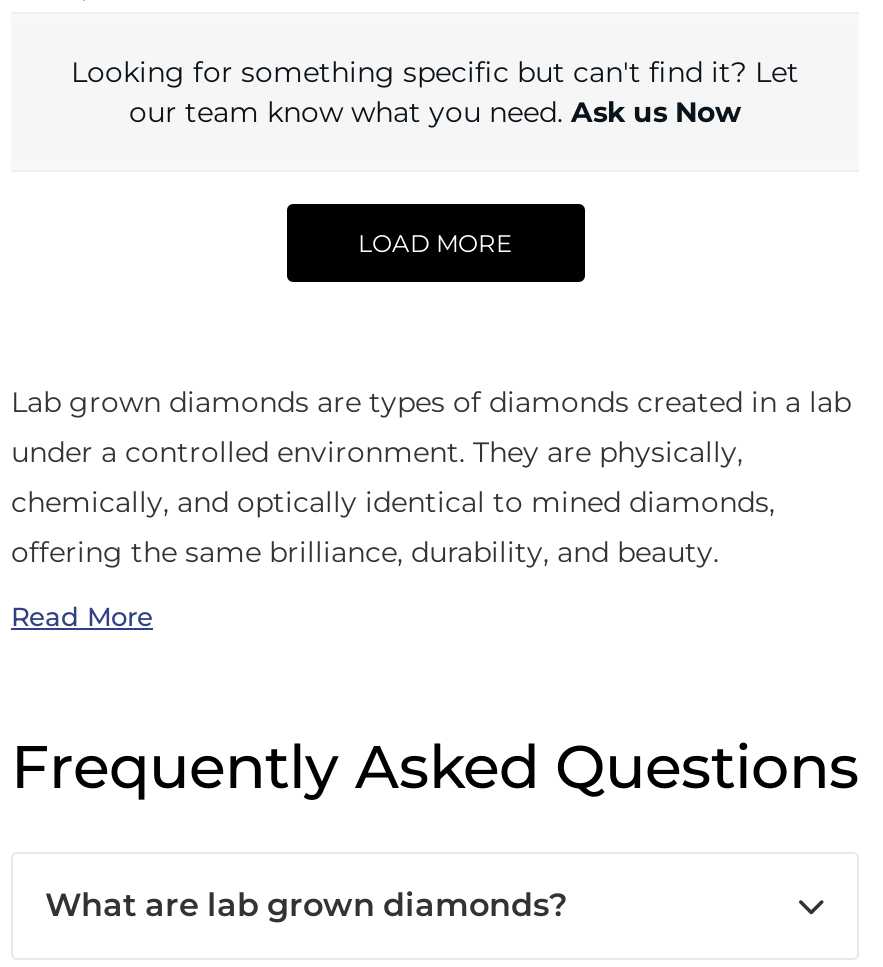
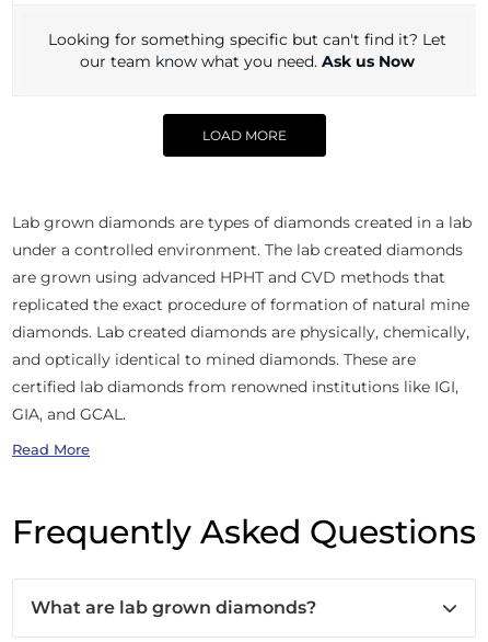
- under a controlled environment. They are physically,
- chemically, and optically identical to mined diamonds,
- offering the same brilliance, durability, and beauty.
+ under a controlled environment. The lab created diamonds
+ are grown using advanced HPHT and CVD methods that
+ replicated the exact procedure of formation of natural mine
+ diamonds. Lab created diamonds are physically, chemically,
+ and optically identical to mined diamonds. These are
+ certified lab diamonds from renowned institutions like IGI,
+ GIA, and GCAL.
